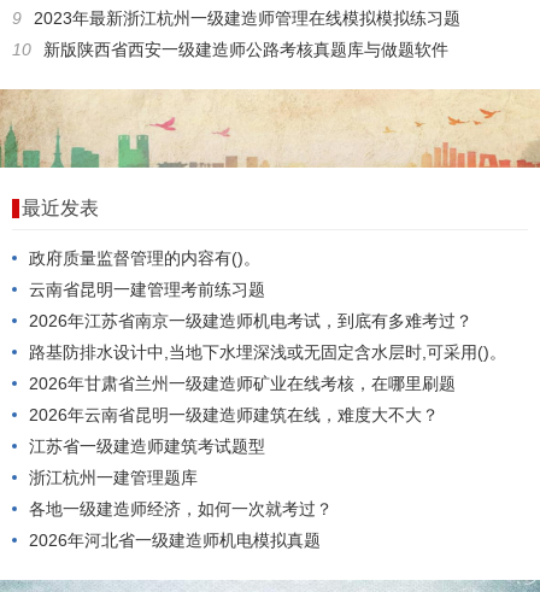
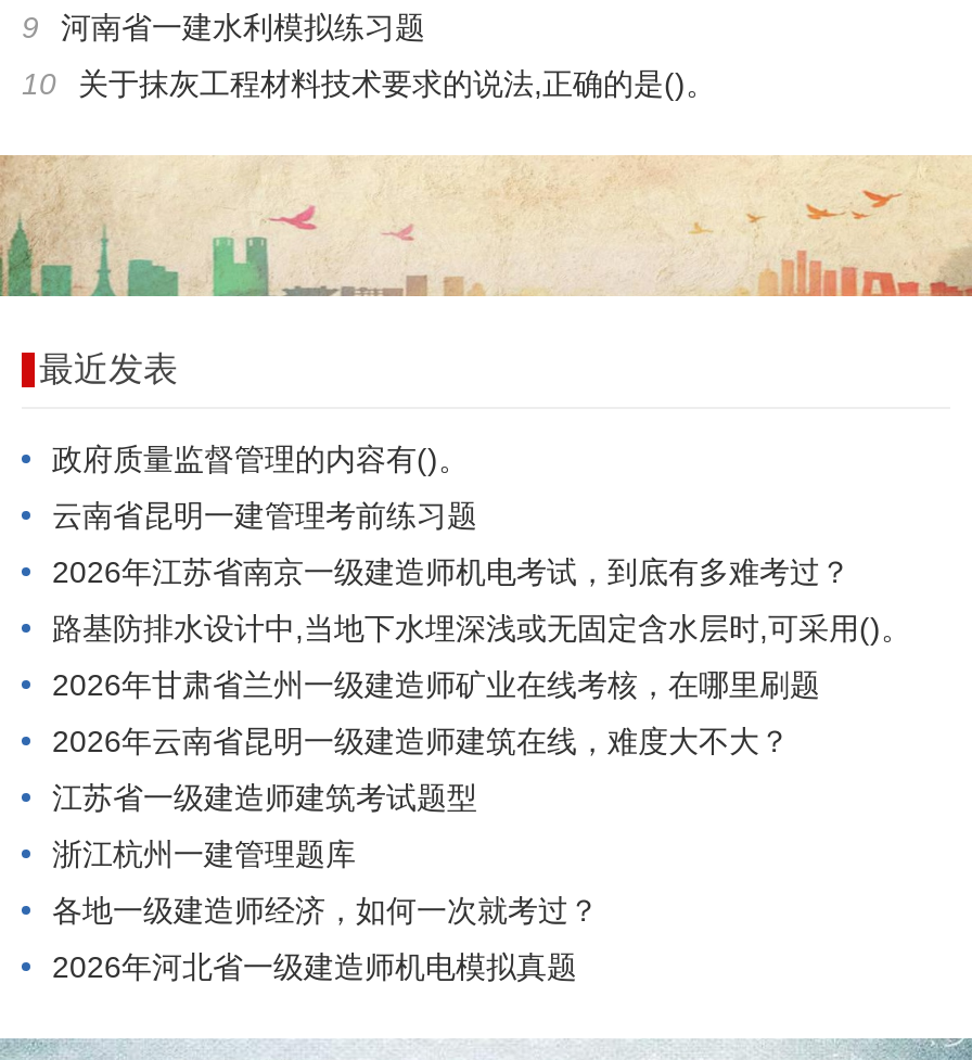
- 2023年最新浙江杭州一级建造师管理在线模拟模拟练习题
+ 河南省一建水利模拟练习题

- 新版陕西省西安一级建造师公路考核真题库与做题软件
+ 关于抹灰工程材料技术要求的说法,正确的是()。
